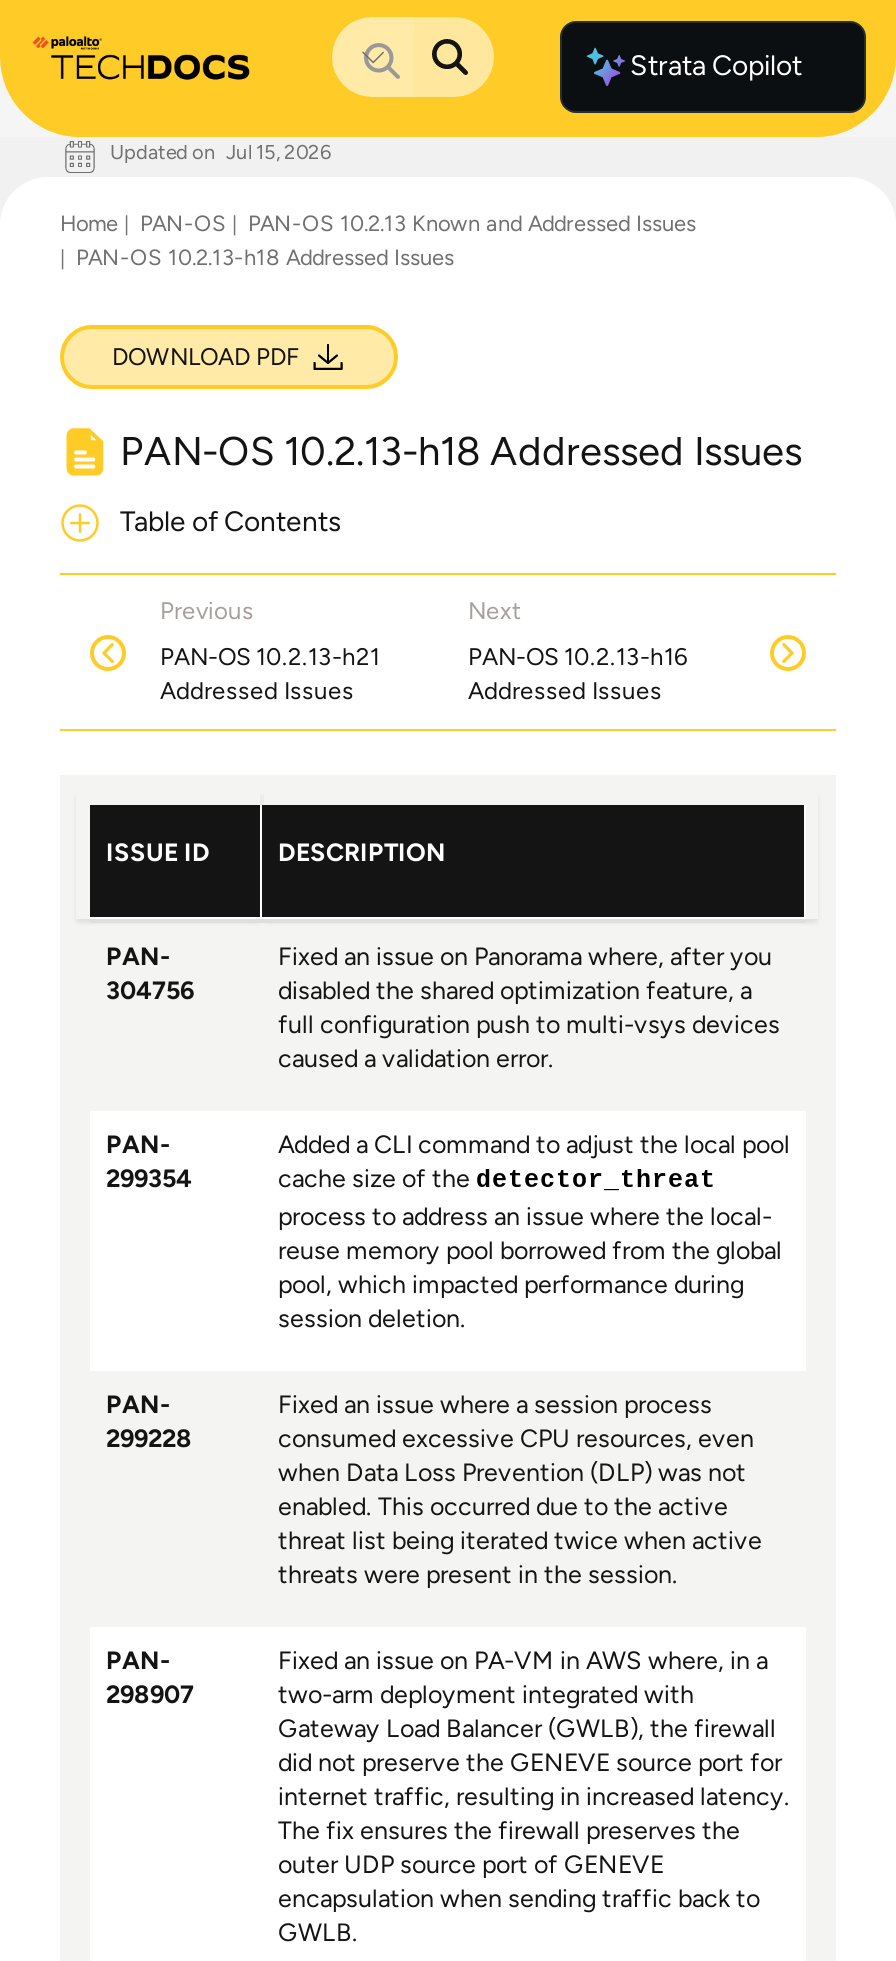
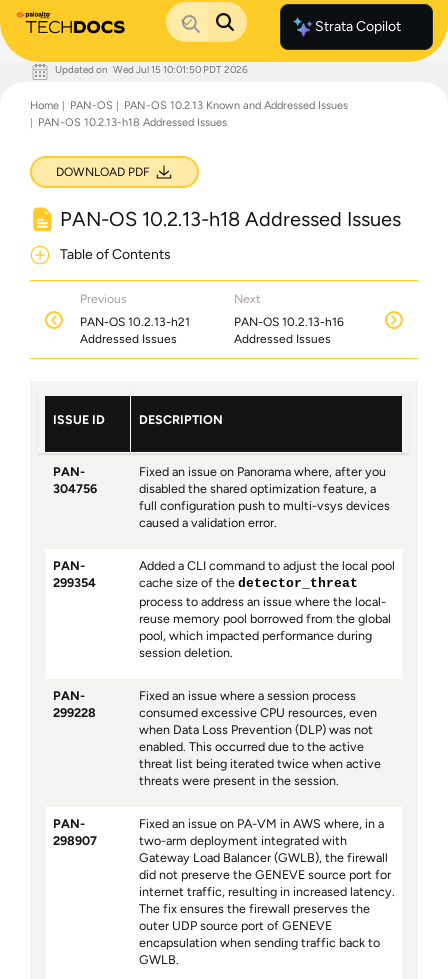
- Updated on Jul 15, 2026
+ Updated on Wed Jul 15 10:01:50 PDT 2026
